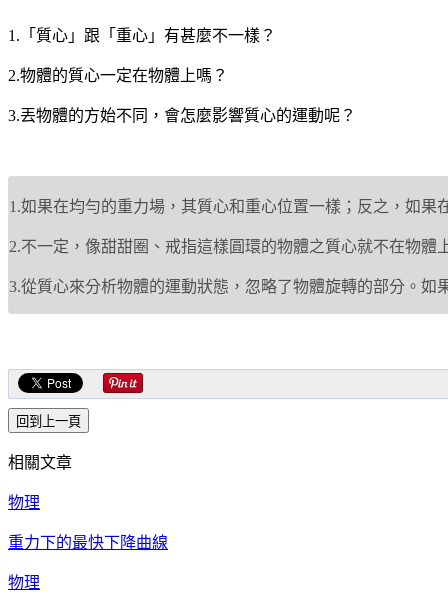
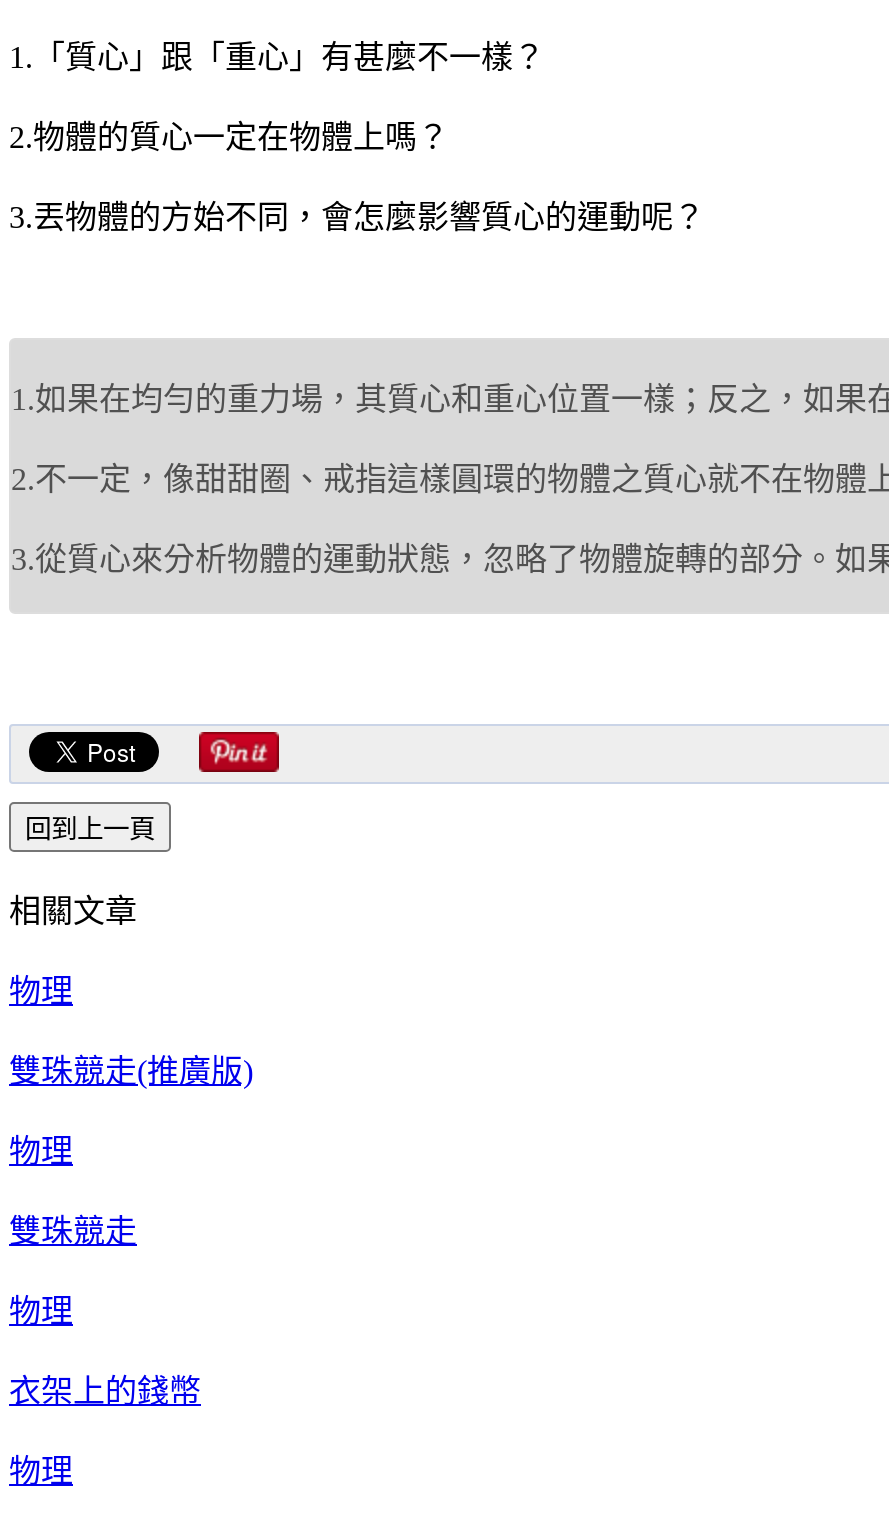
- 重力下的最快下降曲線
+ 雙珠競走(推廣版)
+ 物理
+ 雙珠競走
+ 物理
+ 衣架上的錢幣
